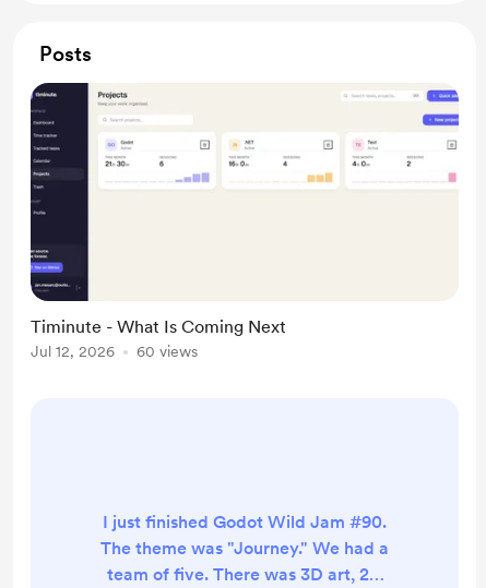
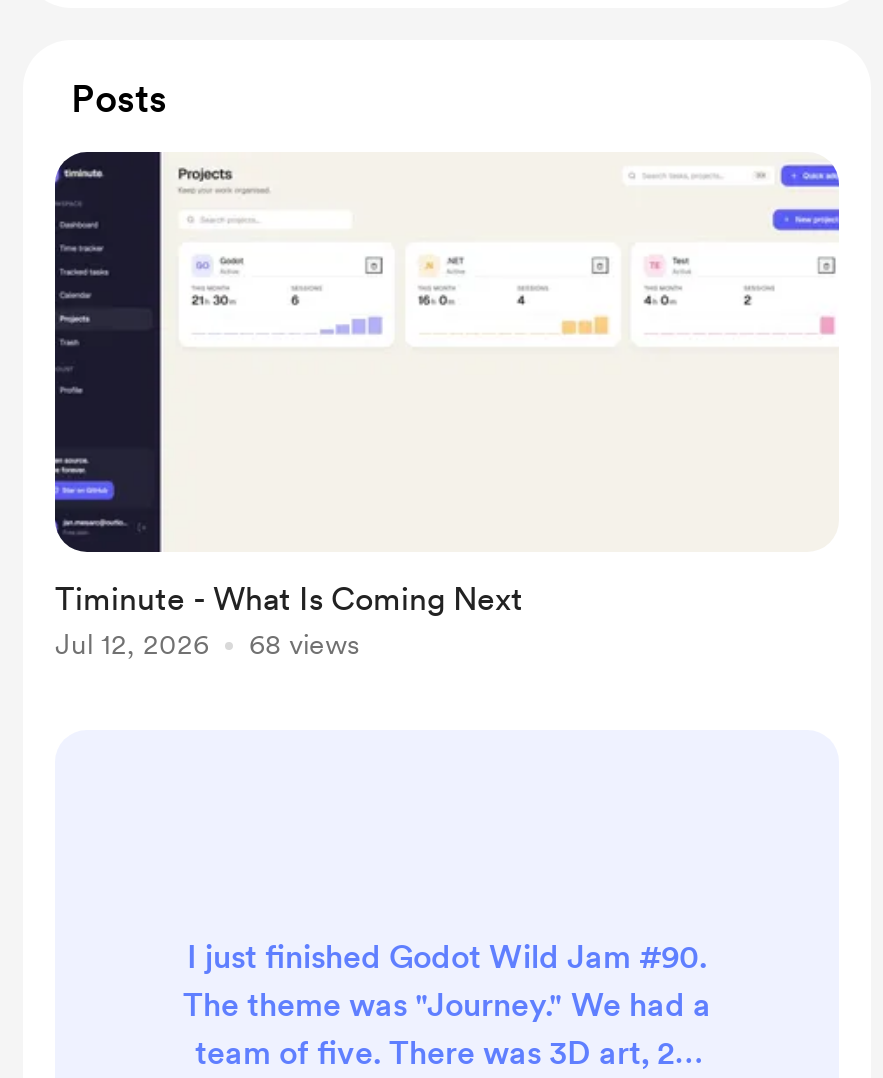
- Jul 12, 2026 60 views
+ Jul 12, 2026 68 views
